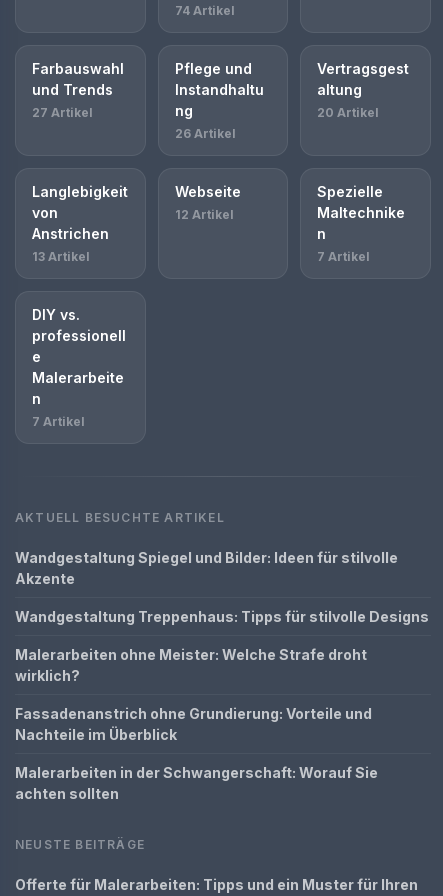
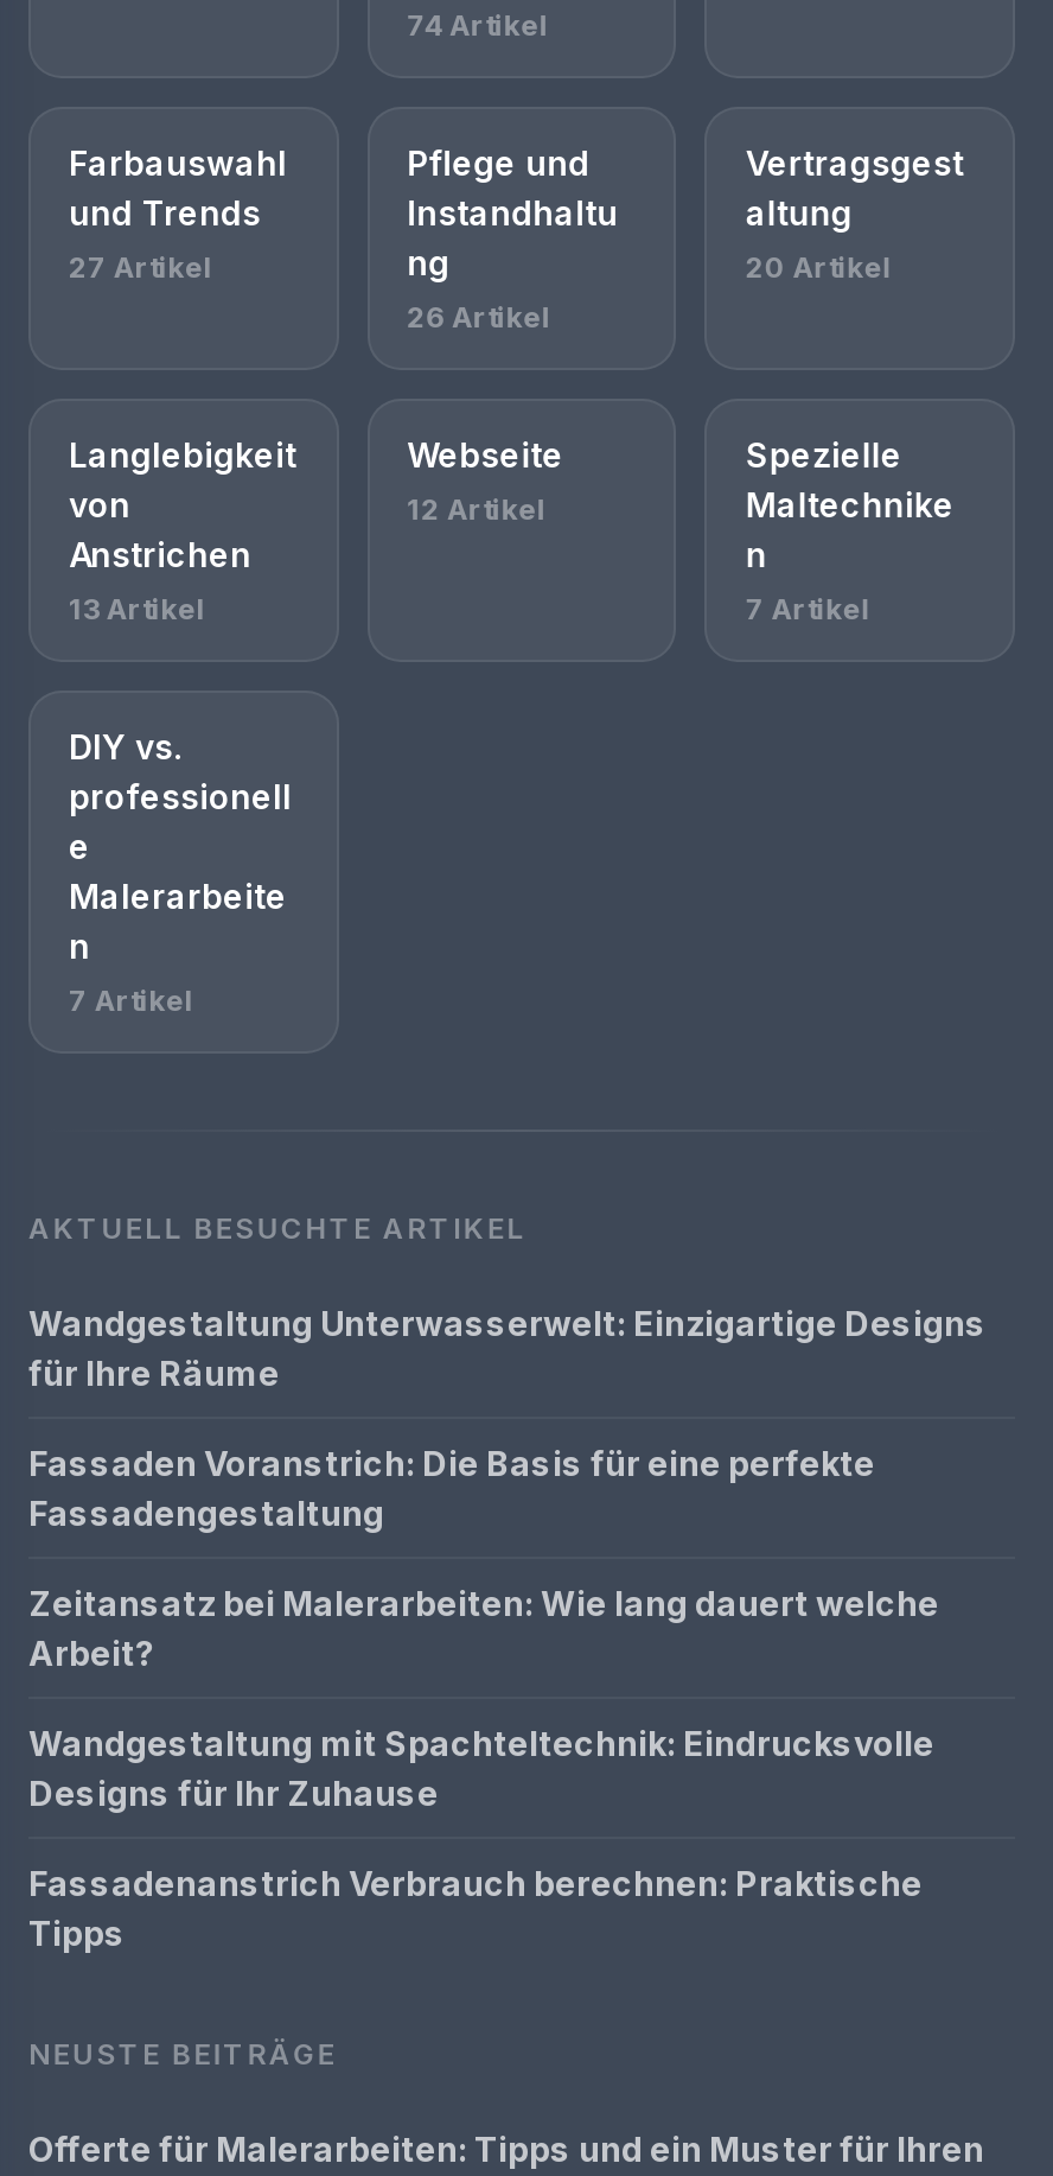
- Wandgestaltung Spiegel und Bilder: Ideen für stilvolle
- Akzente
+ Wandgestaltung Unterwasserwelt: Einzigartige Designs
+ für Ihre Räume

- Wandgestaltung Treppenhaus: Tipps für stilvolle Designs
+ Fassaden Voranstrich: Die Basis für eine perfekte
+ Fassadengestaltung

- Malerarbeiten ohne Meister: Welche Strafe droht
- wirklich?
+ Zeitansatz bei Malerarbeiten: Wie lang dauert welche
+ Arbeit?

- Fassadenanstrich ohne Grundierung: Vorteile und
- Nachteile im Überblick
+ Wandgestaltung mit Spachteltechnik: Eindrucksvolle
+ Designs für Ihr Zuhause

- Malerarbeiten in der Schwangerschaft: Worauf Sie
- achten sollten
+ Fassadenanstrich Verbrauch berechnen: Praktische
+ Tipps
